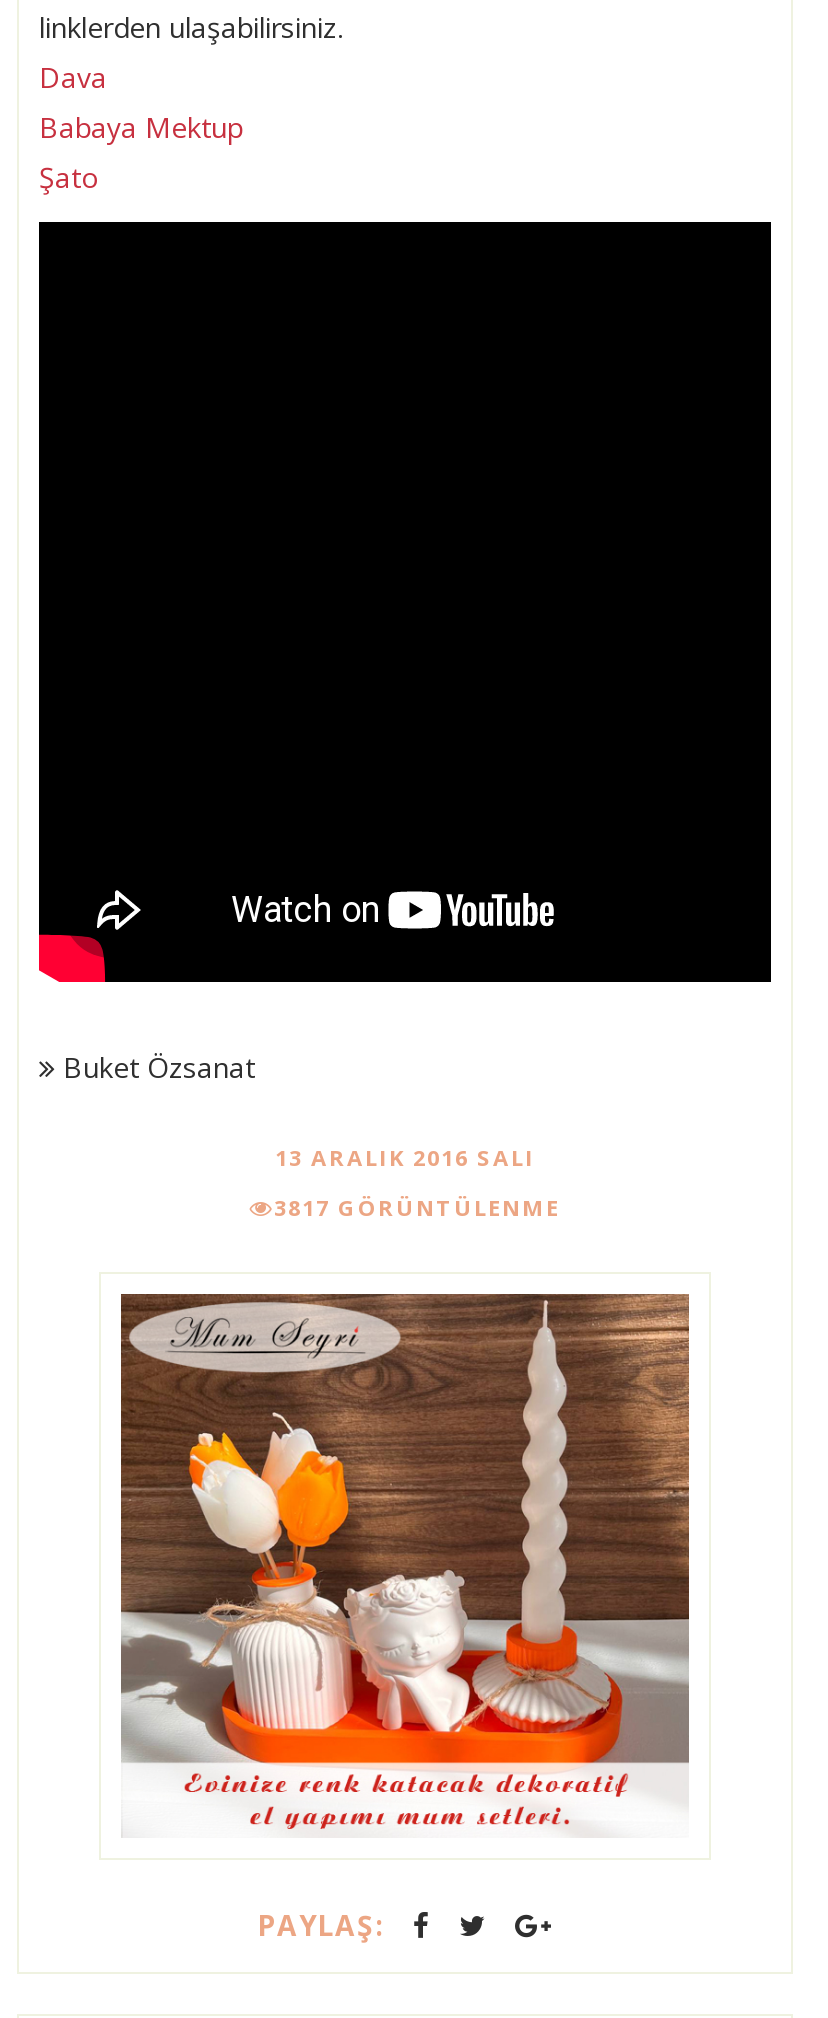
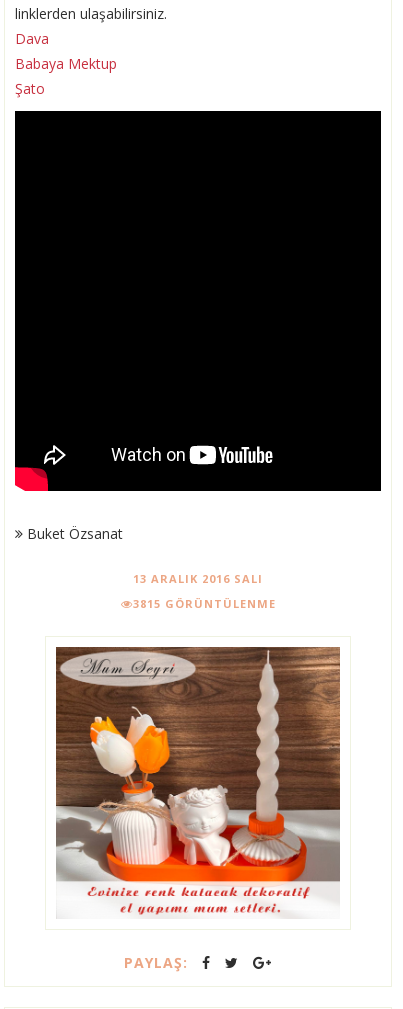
- 3817 GÖRÜNTÜLENME
+ 3815 GÖRÜNTÜLENME
